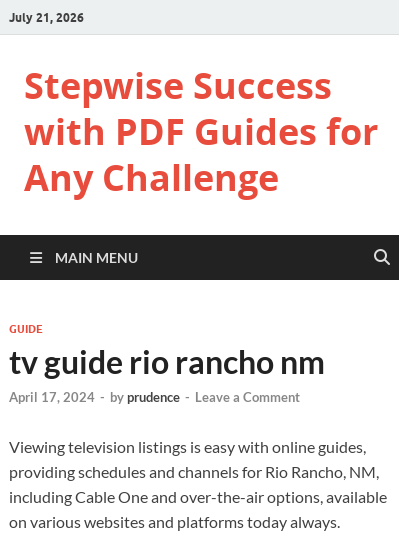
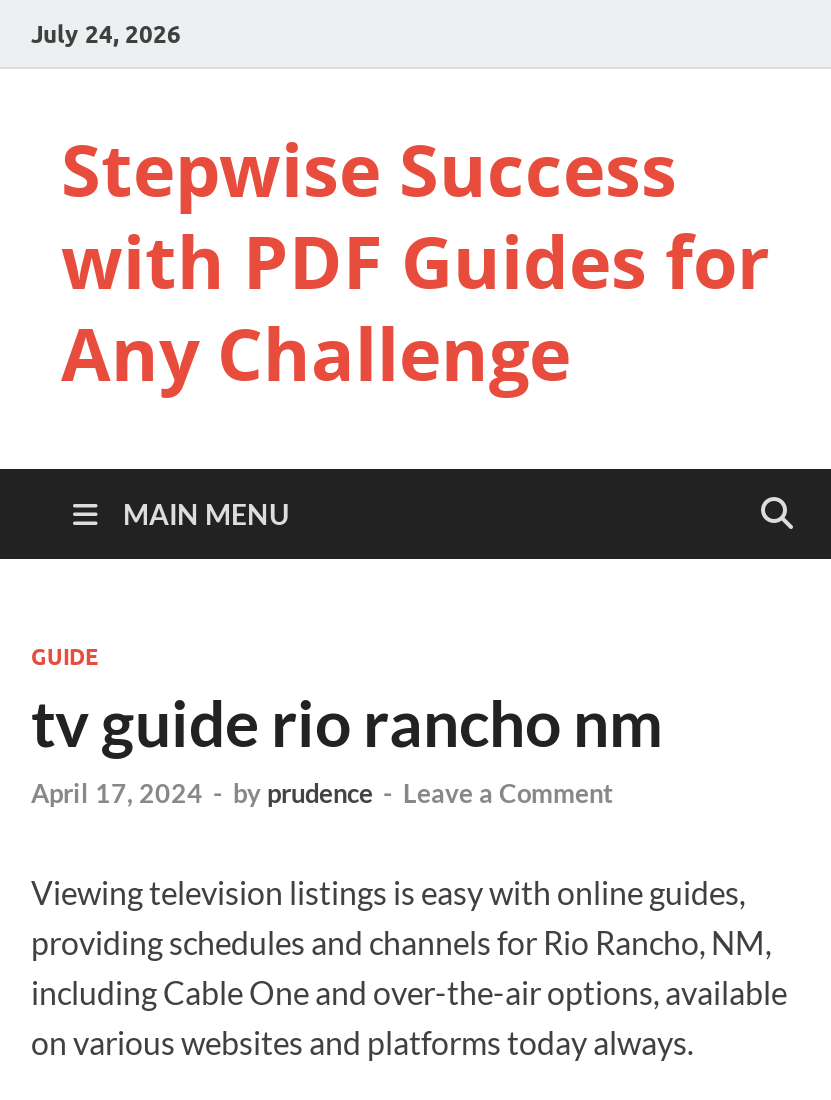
- July 21, 2026
+ July 24, 2026
